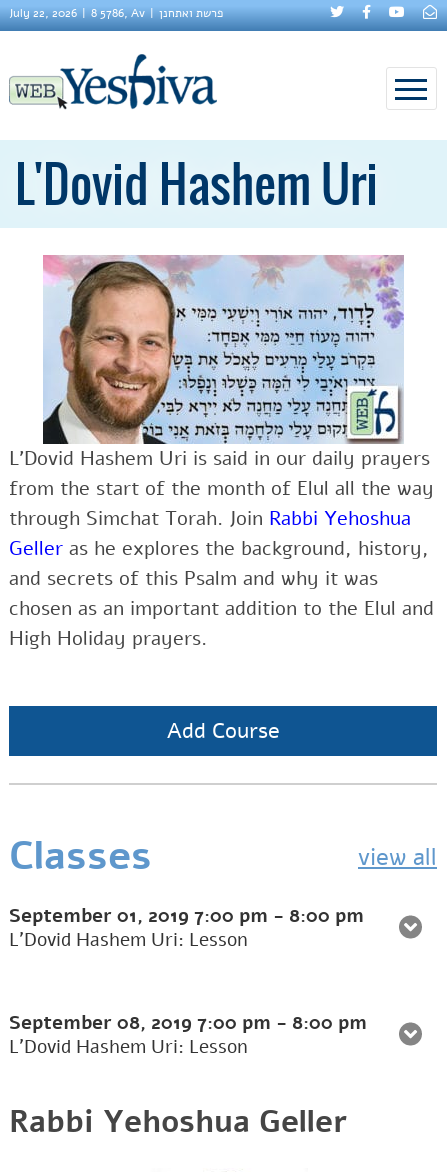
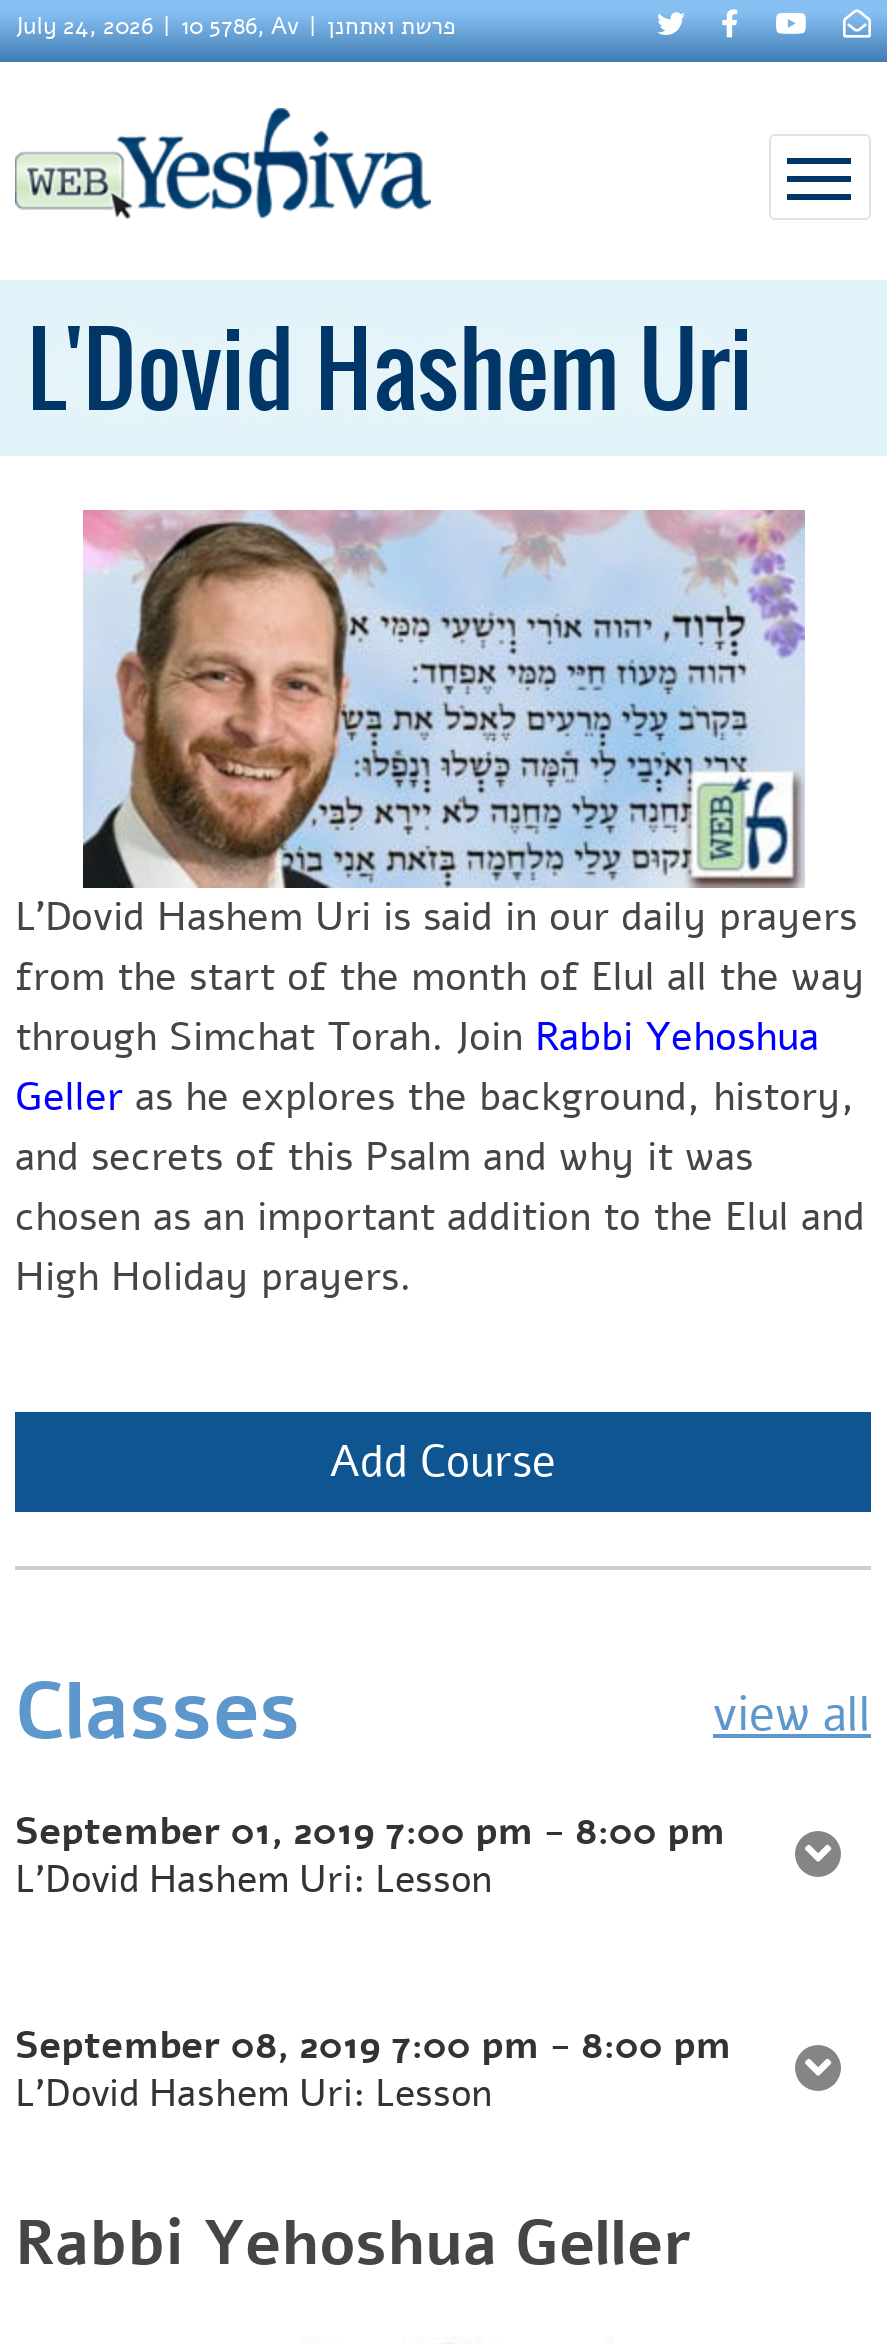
- July 22, 2026
+ July 24, 2026

- 8 5786, Av
+ 10 5786, Av
